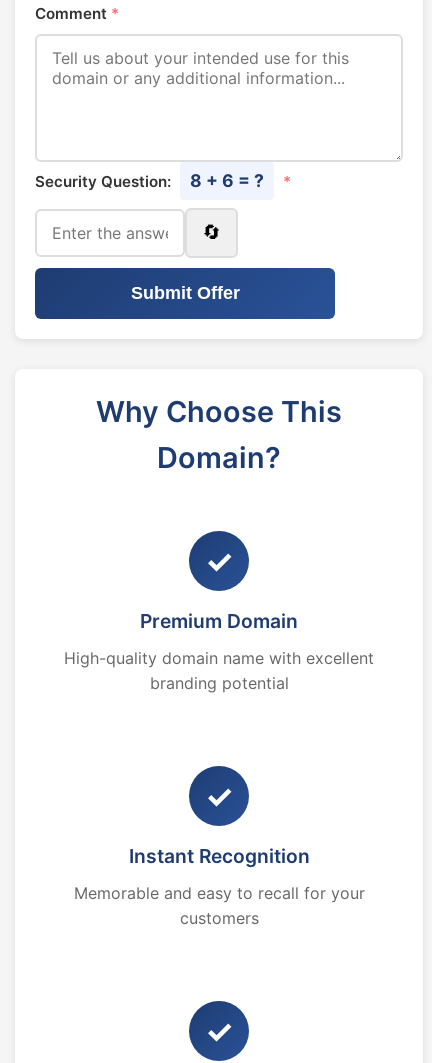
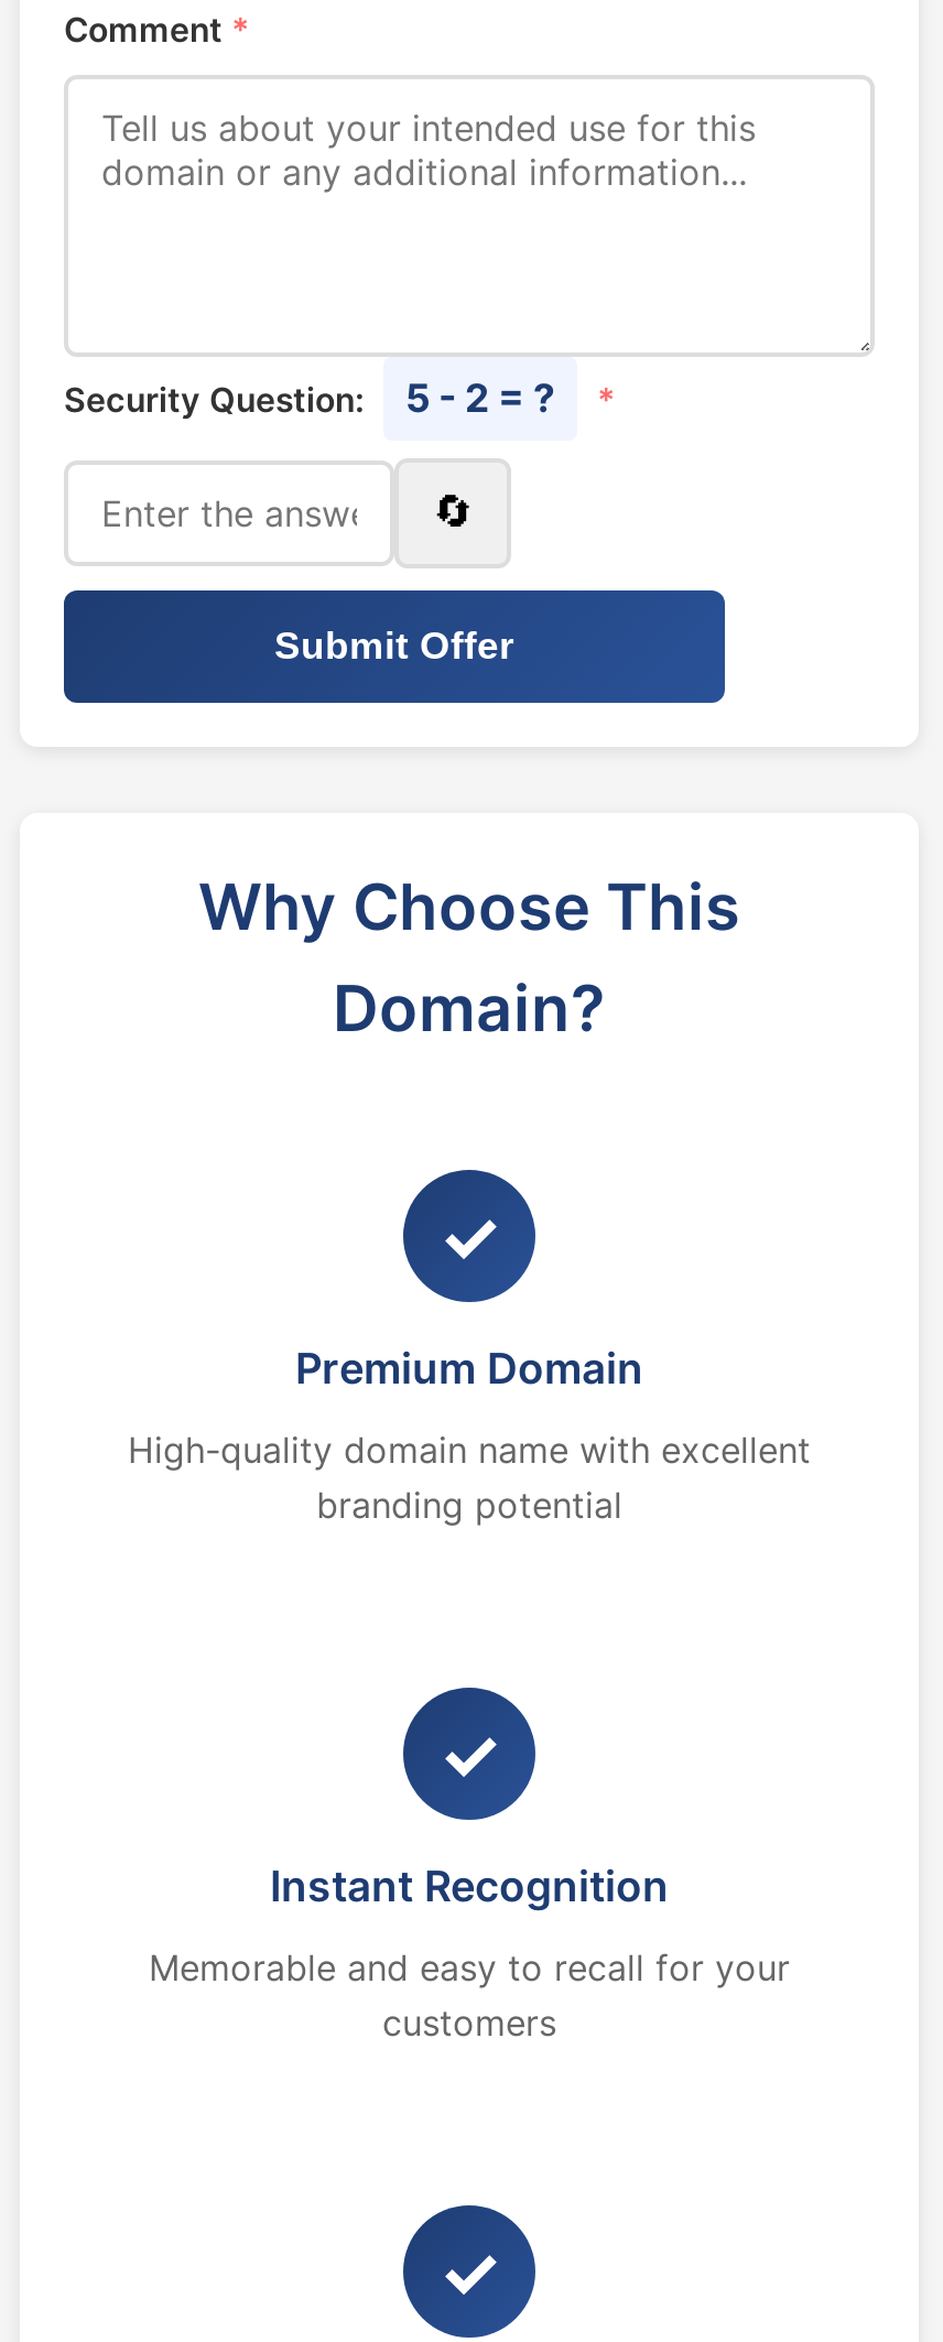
- 8 + 6 = ?
+ 5 - 2 = ?
